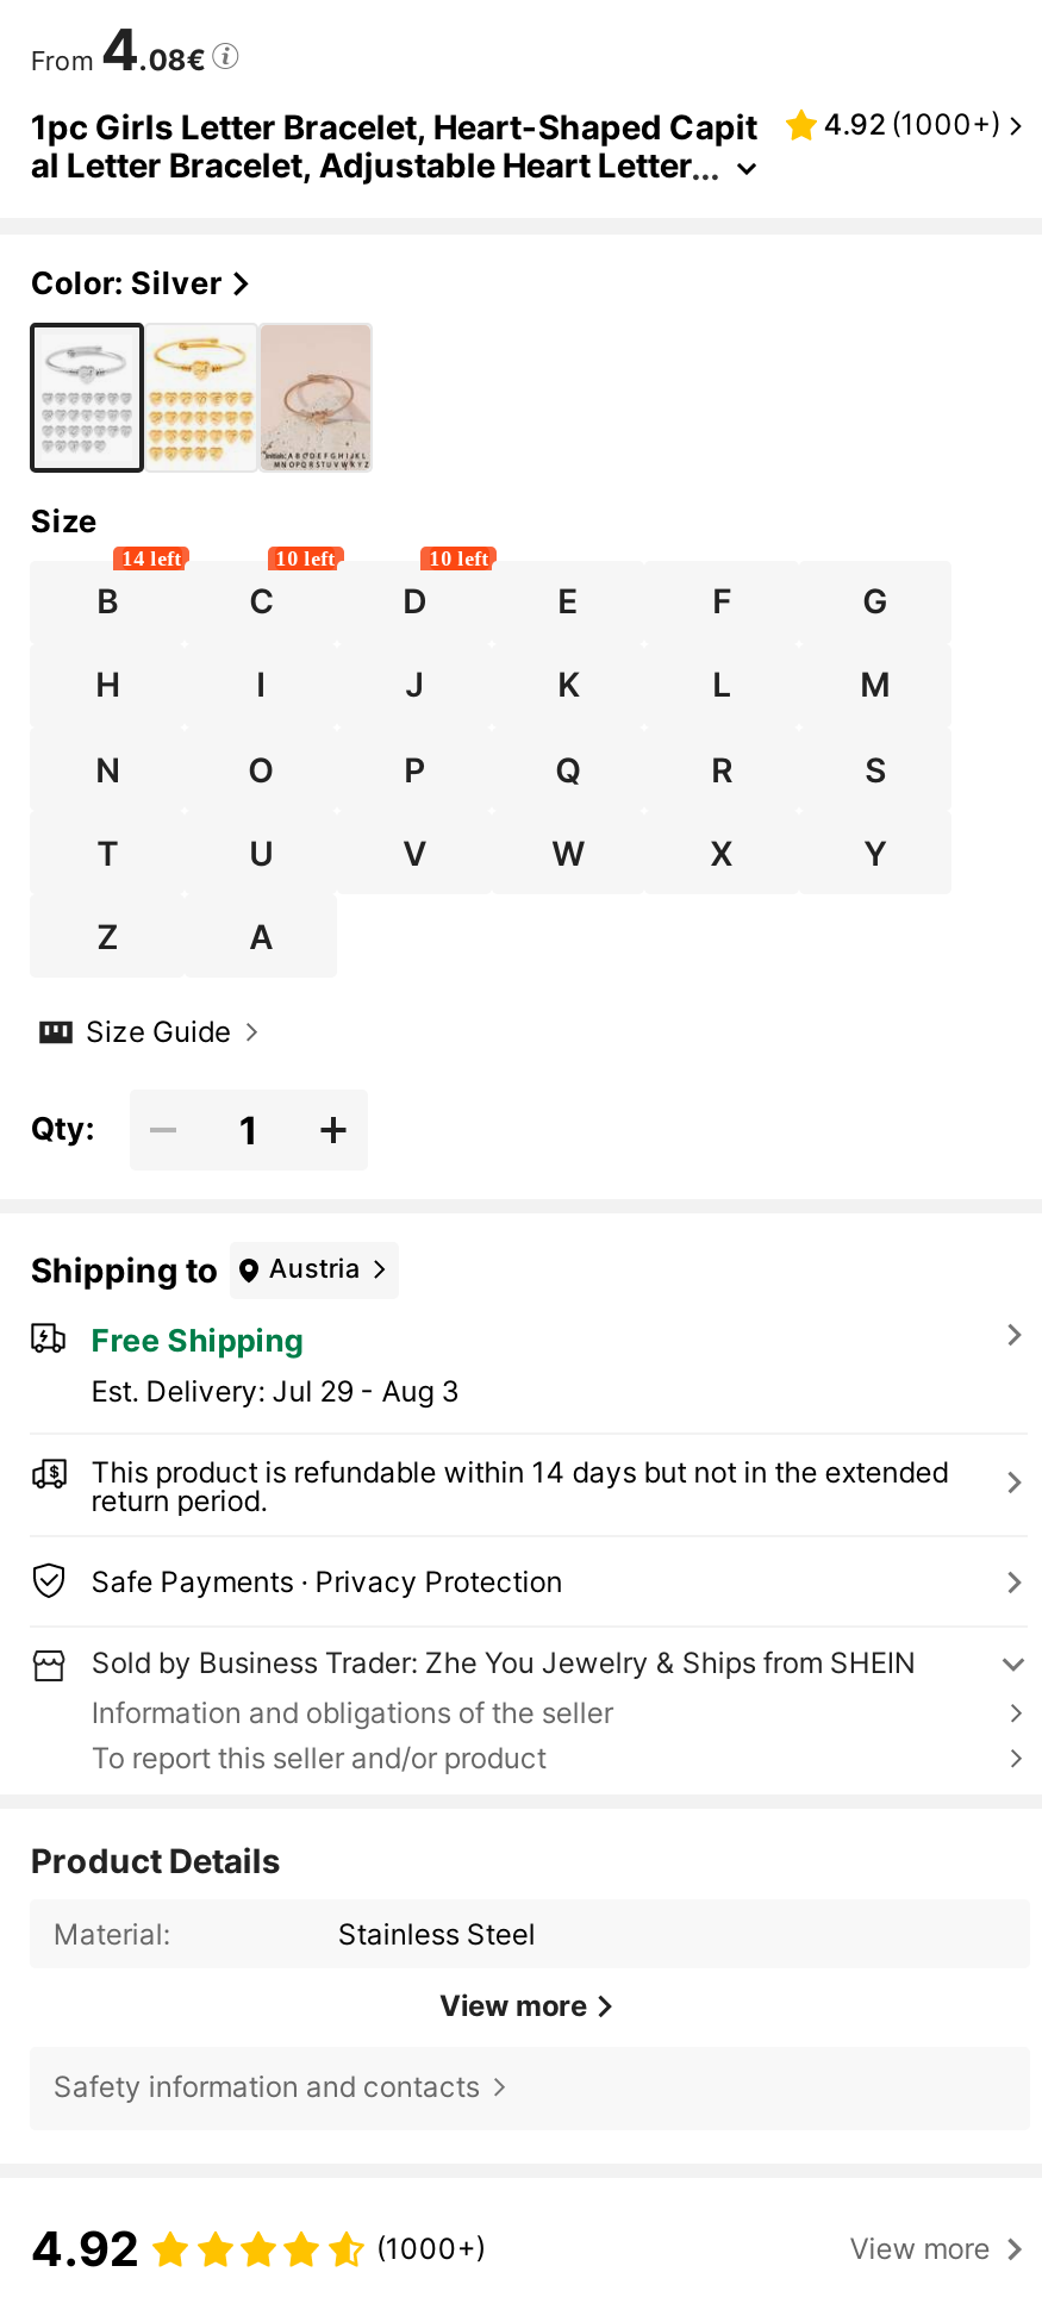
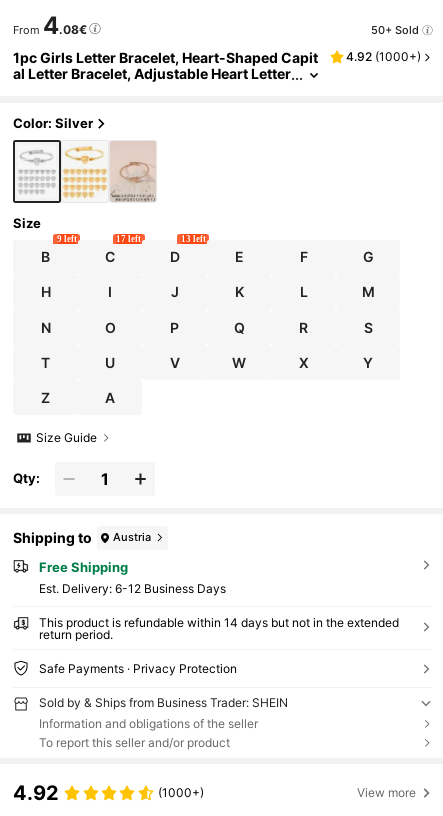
+ 50+ Sold

- 14 left
+ 9 left

- 10 left
+ 17 left

- 10 left
+ 13 left

- Est. Delivery: Jul 29 - Aug 3
+ Est. Delivery: 6-12 Business Days

- Sold by Business Trader: Zhe You Jewelry & Ships from SHEIN
+ Sold by & Ships from Business Trader: SHEIN

- Product Details
- Material:
- Stainless Steel
- View more
- Safety information and contacts
